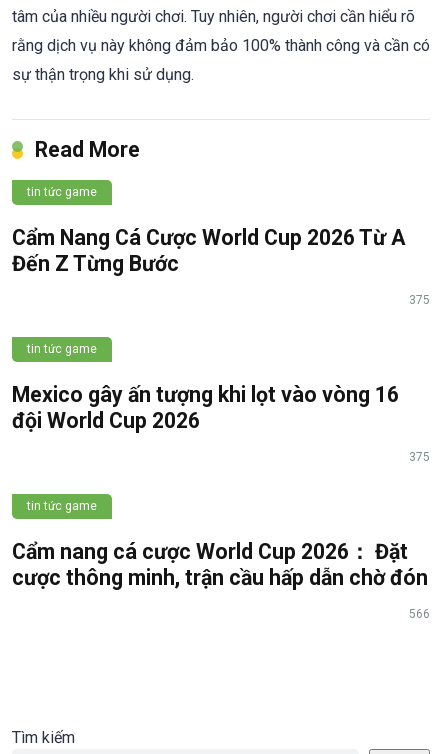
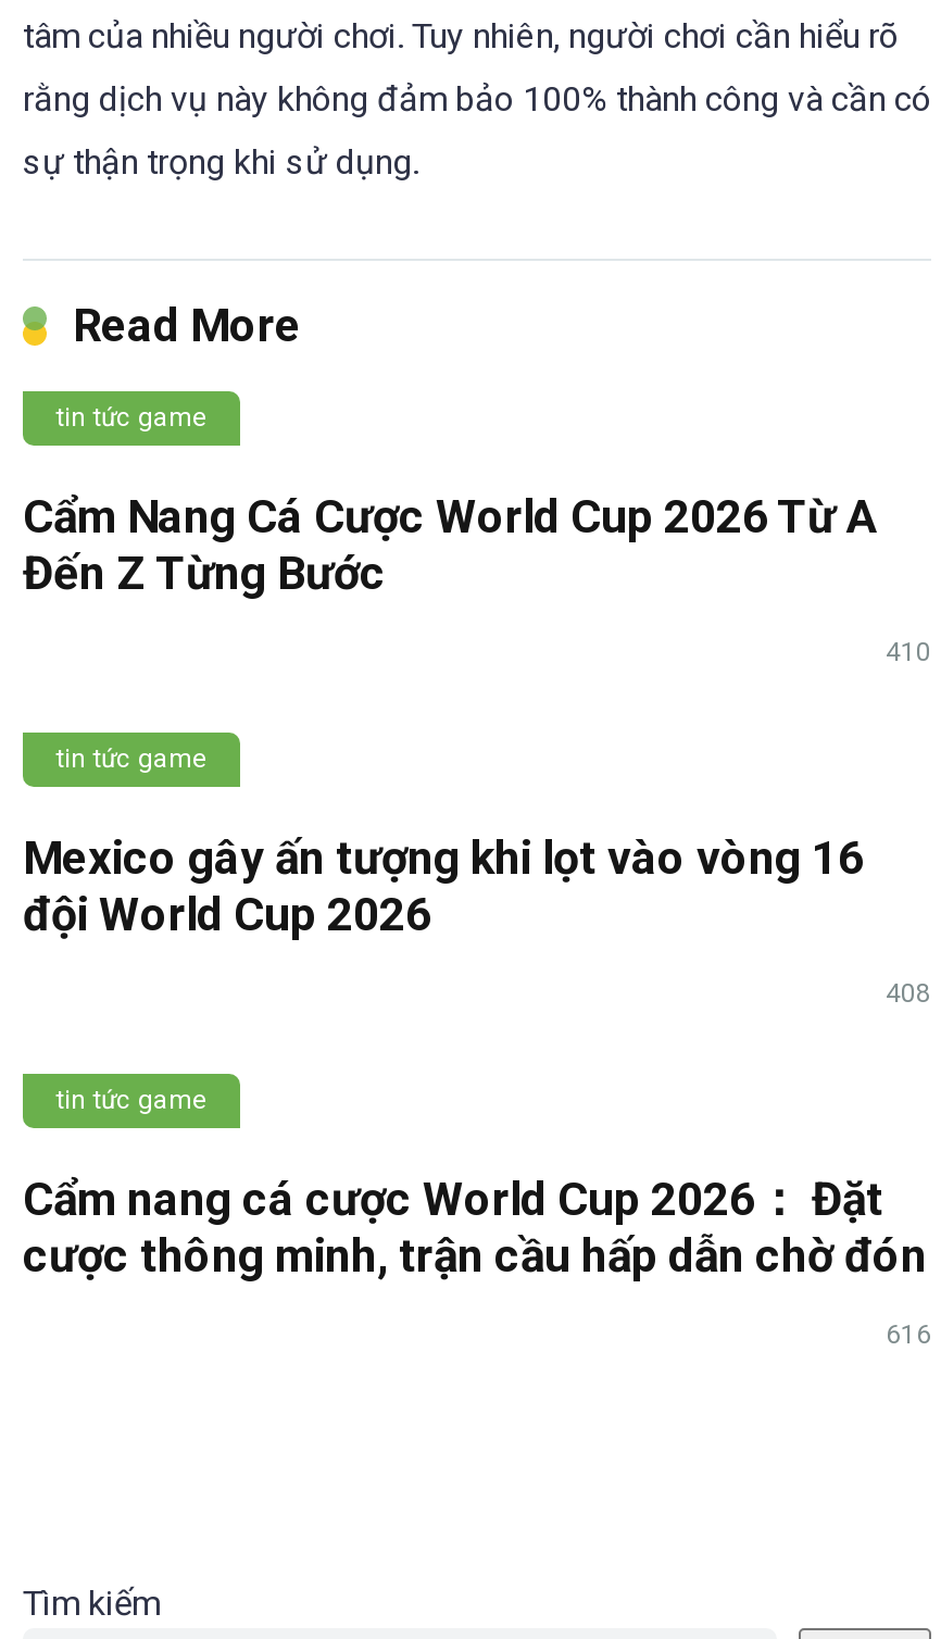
- 375
+ 410

- 375
+ 408

- 566
+ 616
